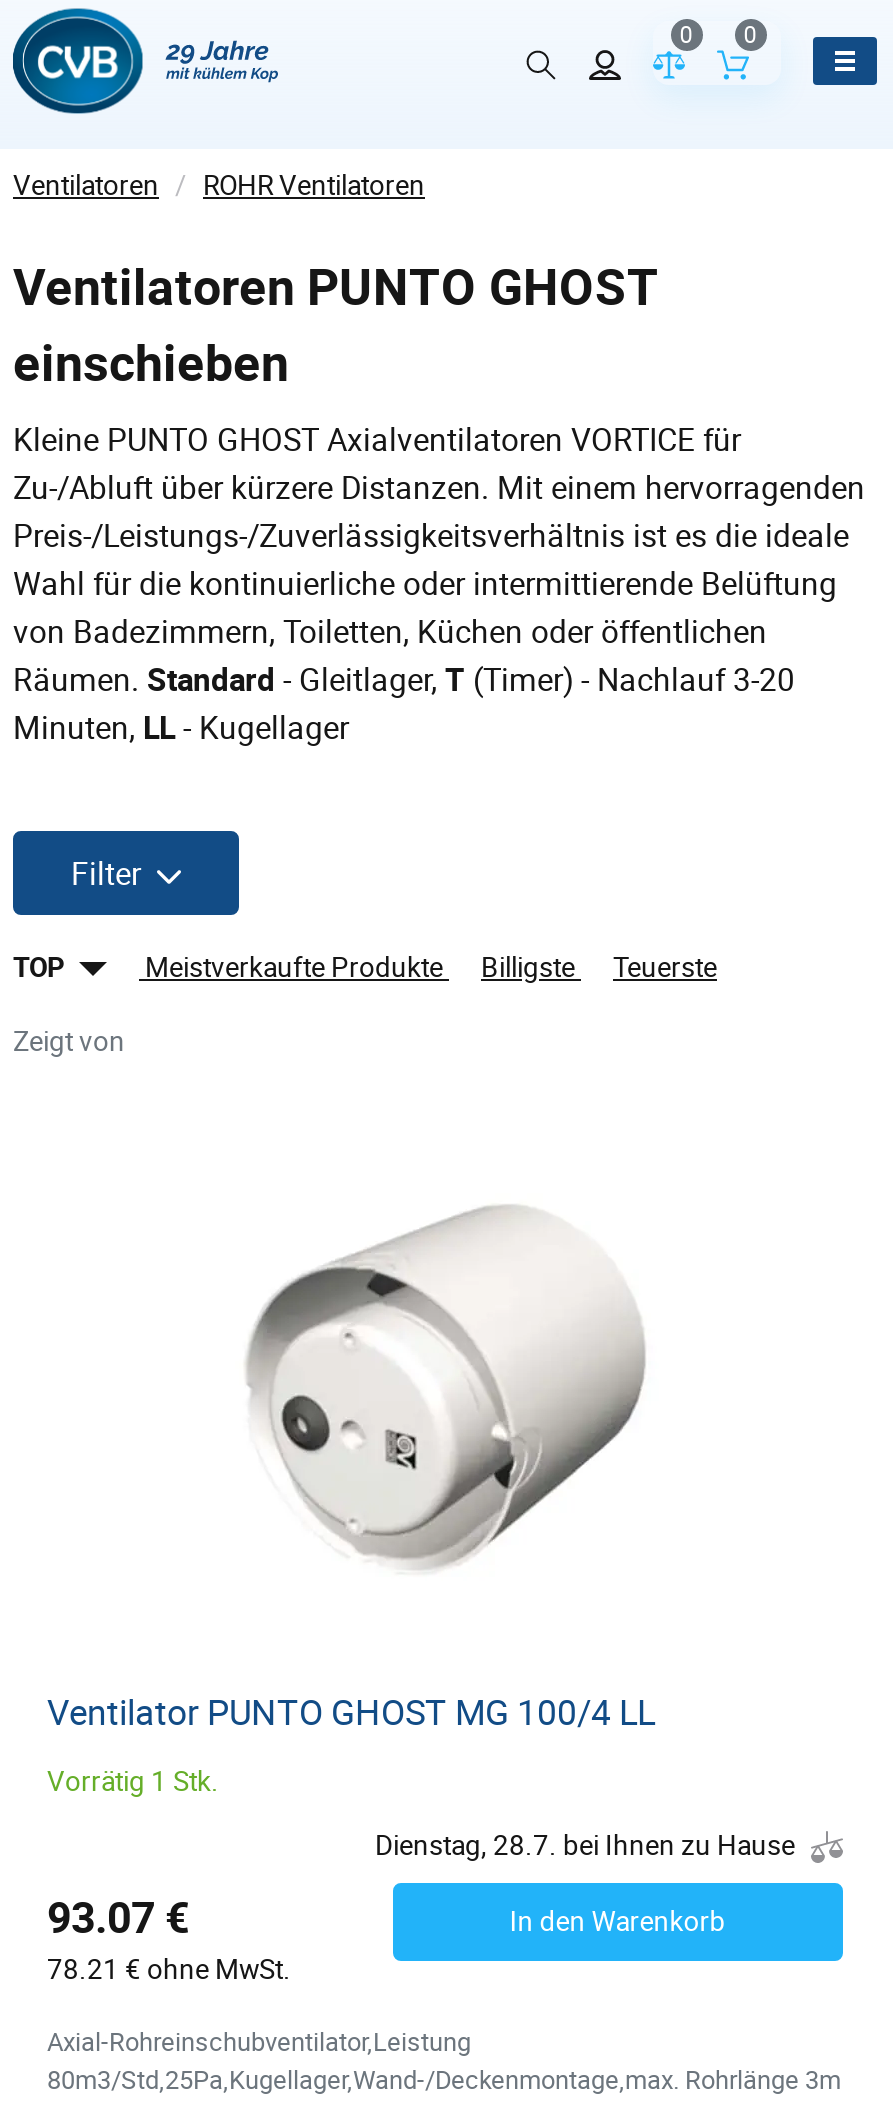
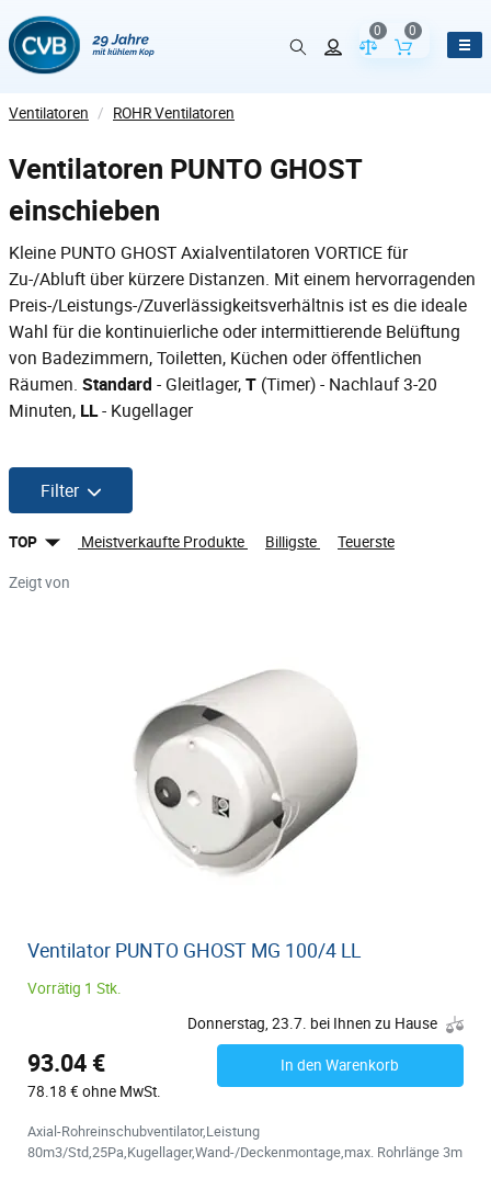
- Dienstag, 28.7. bei Ihnen zu Hause
+ Donnerstag, 23.7. bei Ihnen zu Hause

- 93.07 €
+ 93.04 €

- 78.21 € ohne MwSt.
+ 78.18 € ohne MwSt.
